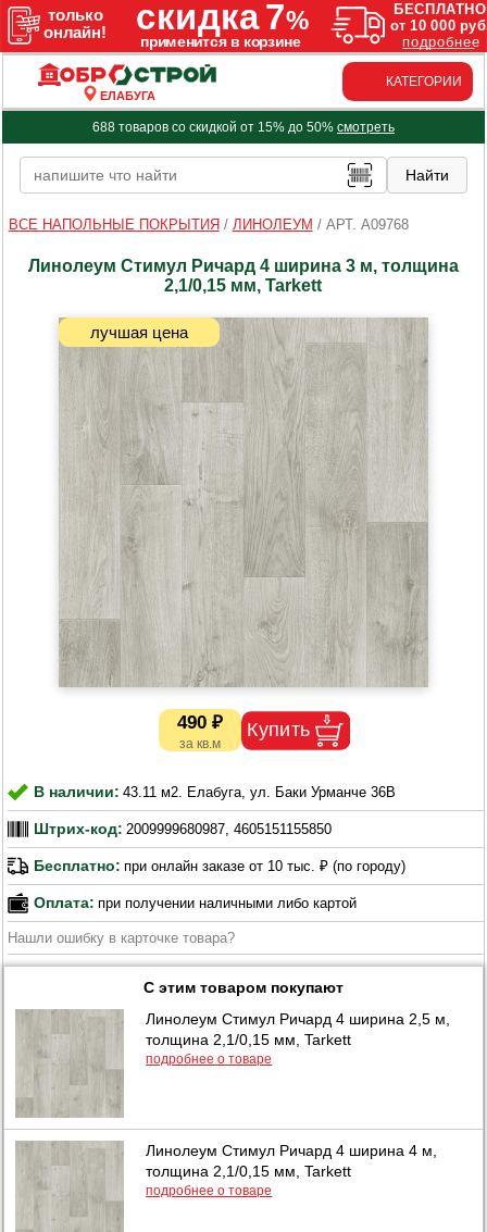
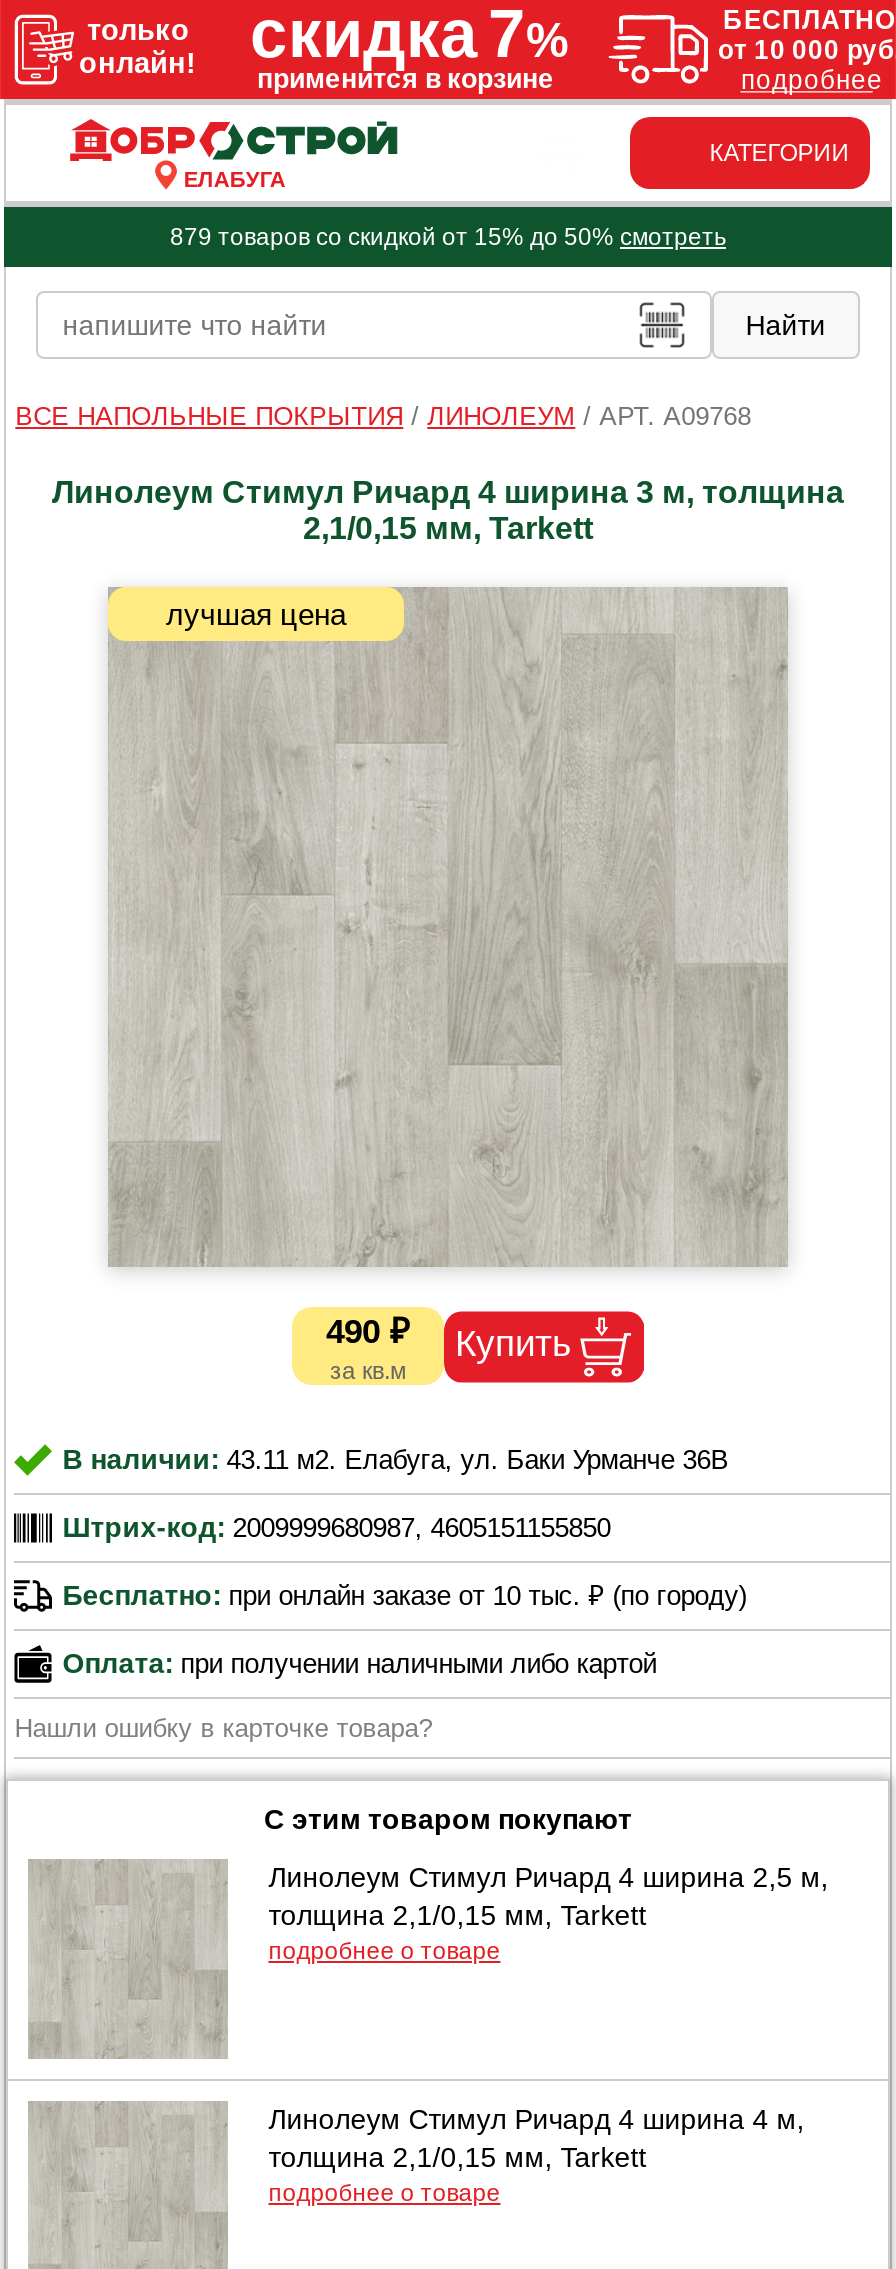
- 688 товаров со скидкой от 15% до 50% смотреть
+ 879 товаров со скидкой от 15% до 50% смотреть
